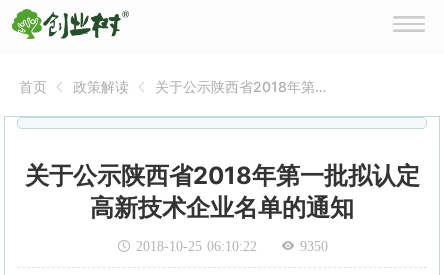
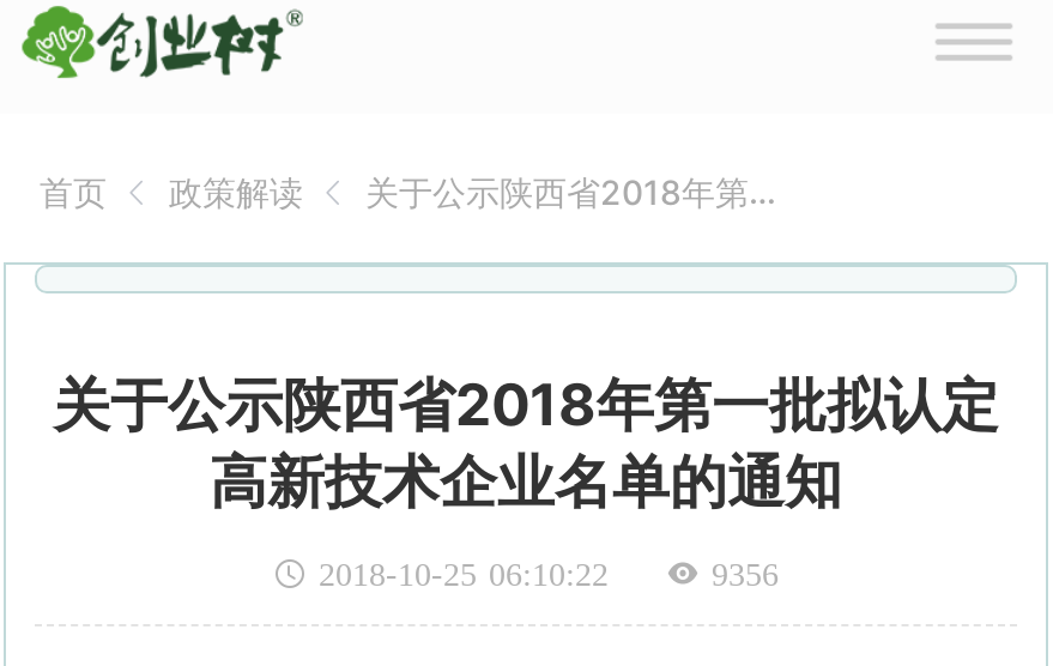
- 9350
+ 9356
